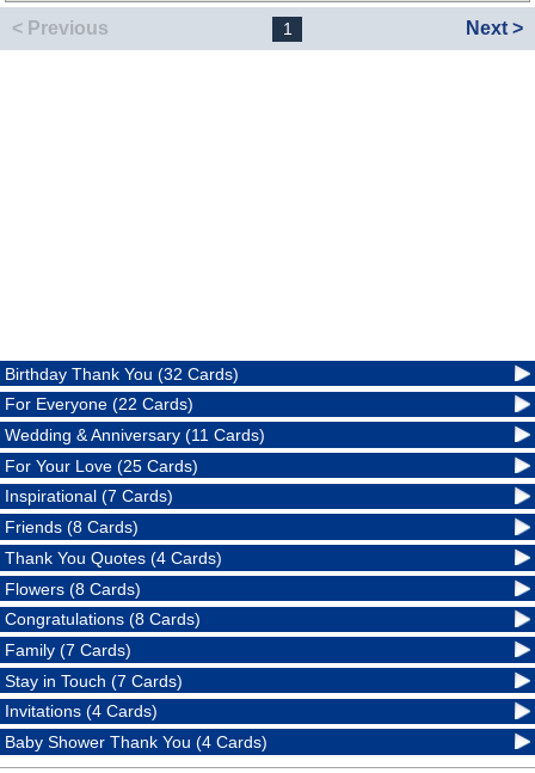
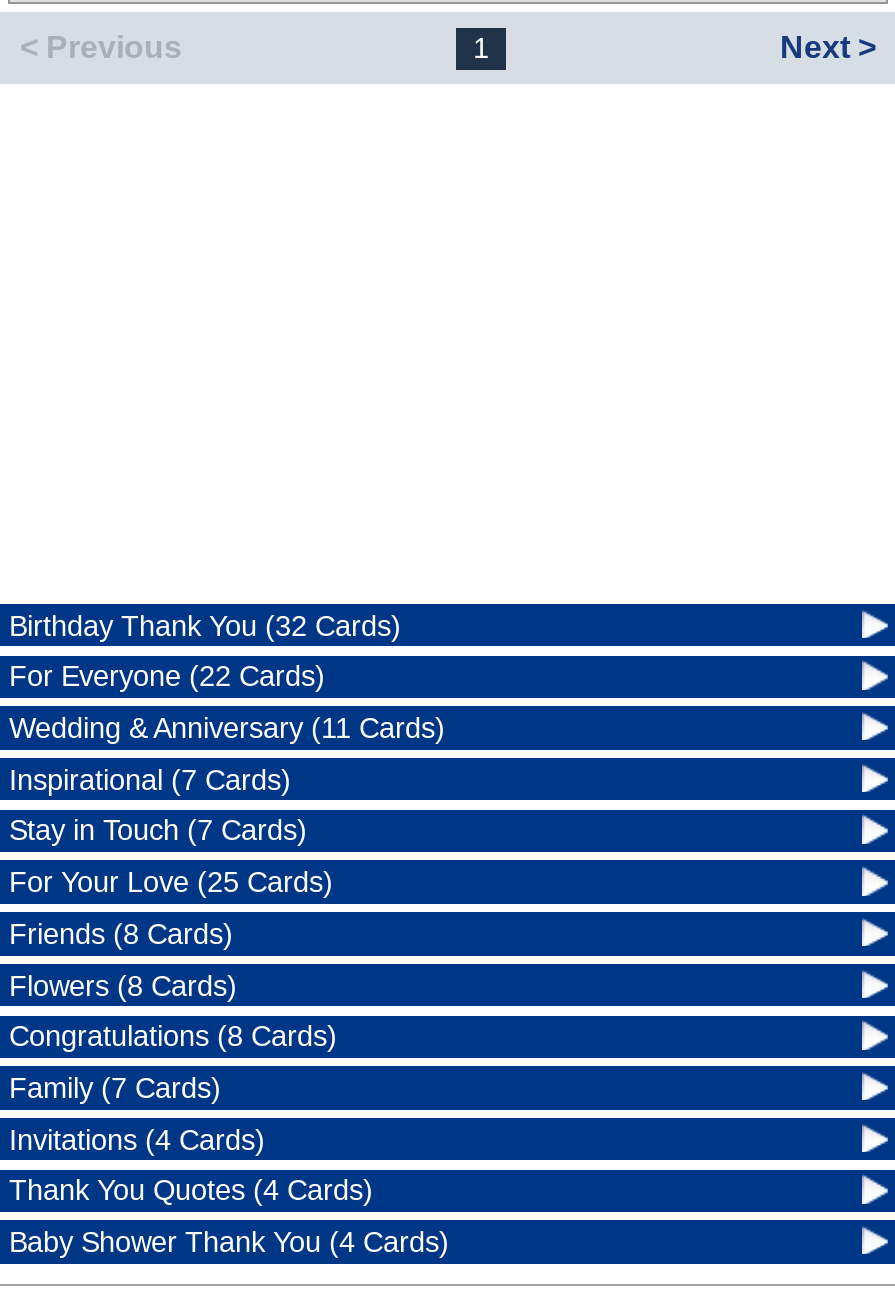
moved down: For Your Love (25 Cards)

moved up: Inspirational (7 Cards)

moved down: Friends (8 Cards)

moved down: Thank You Quotes (4 Cards)

moved up: Stay in Touch (7 Cards)

moved up: Invitations (4 Cards)
